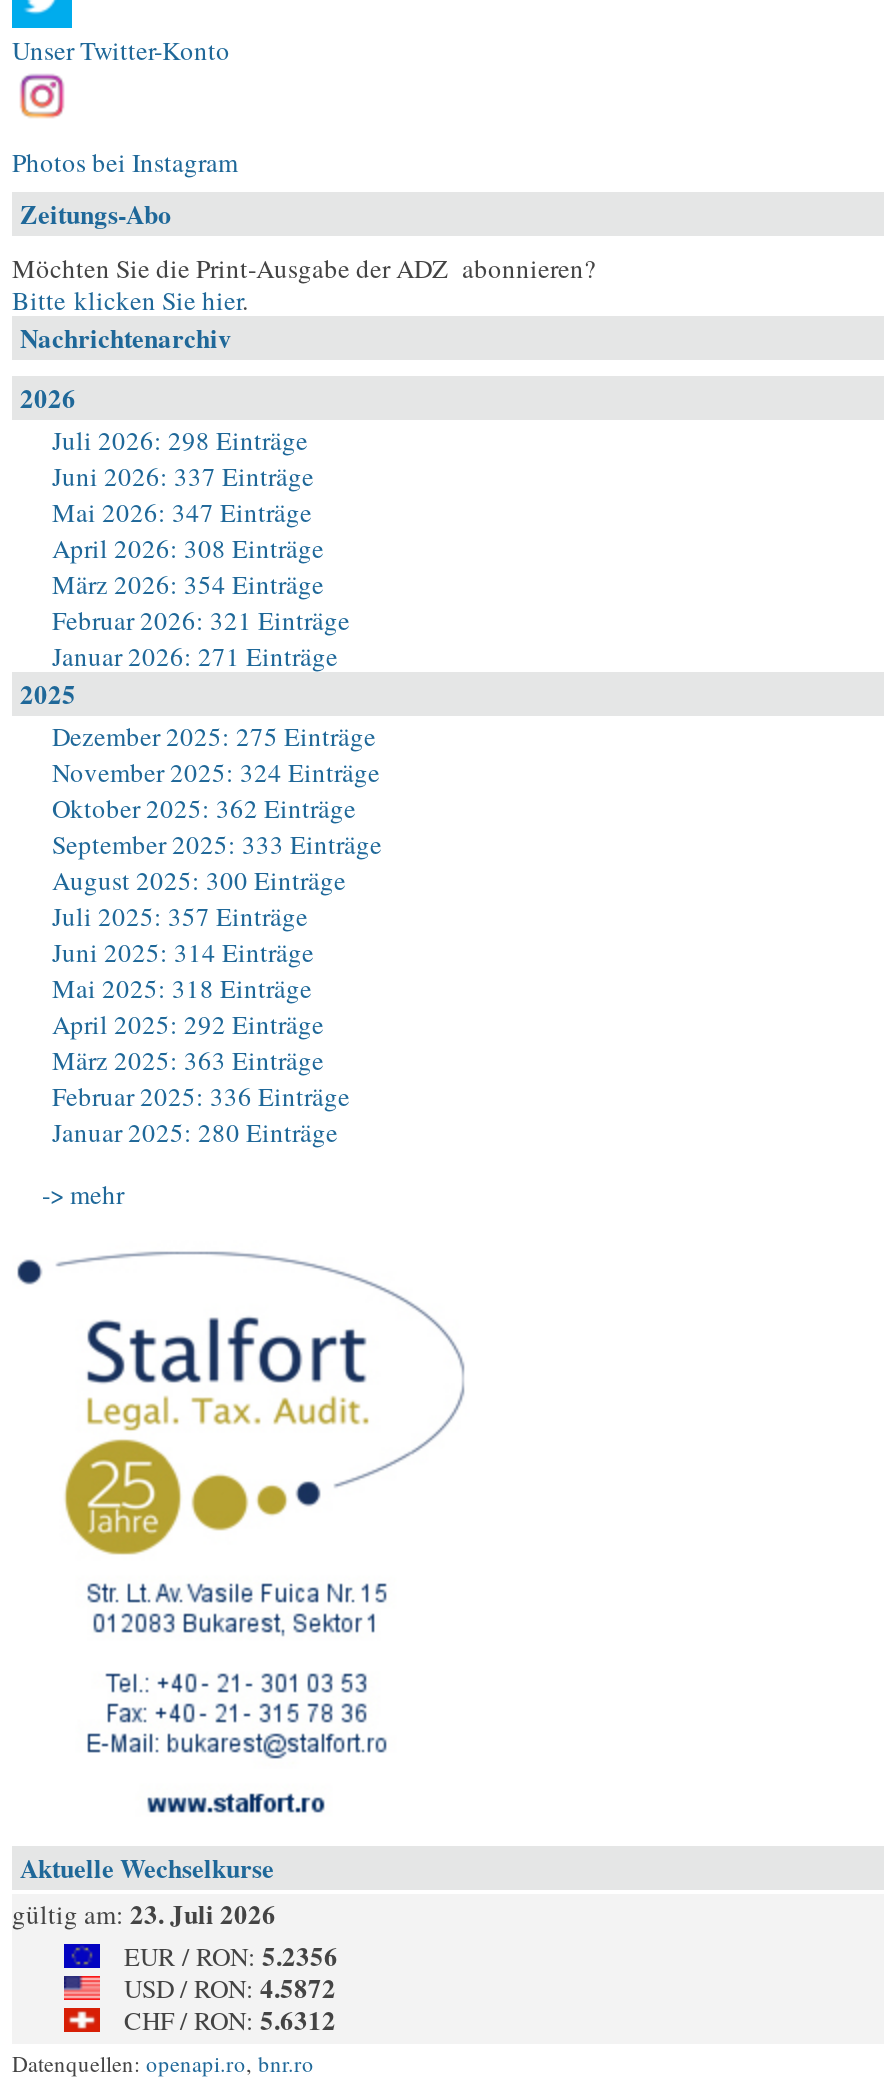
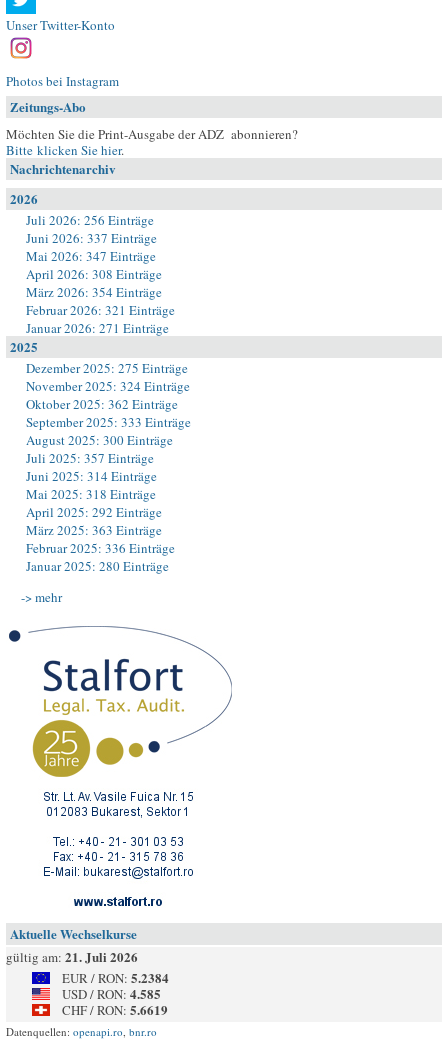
- Juli 2026: 298 Einträge
+ Juli 2026: 256 Einträge

- gültig am: 23. Juli 2026
+ gültig am: 21. Juli 2026

- EUR / RON: 5.2356
+ EUR / RON: 5.2384

- USD / RON: 4.5872
+ USD / RON: 4.585

- CHF / RON: 5.6312
+ CHF / RON: 5.6619
